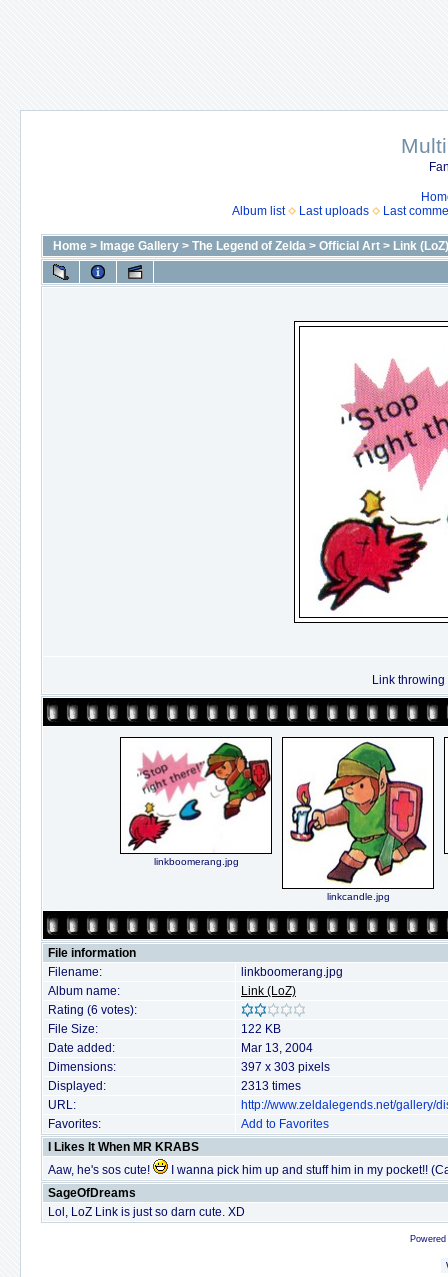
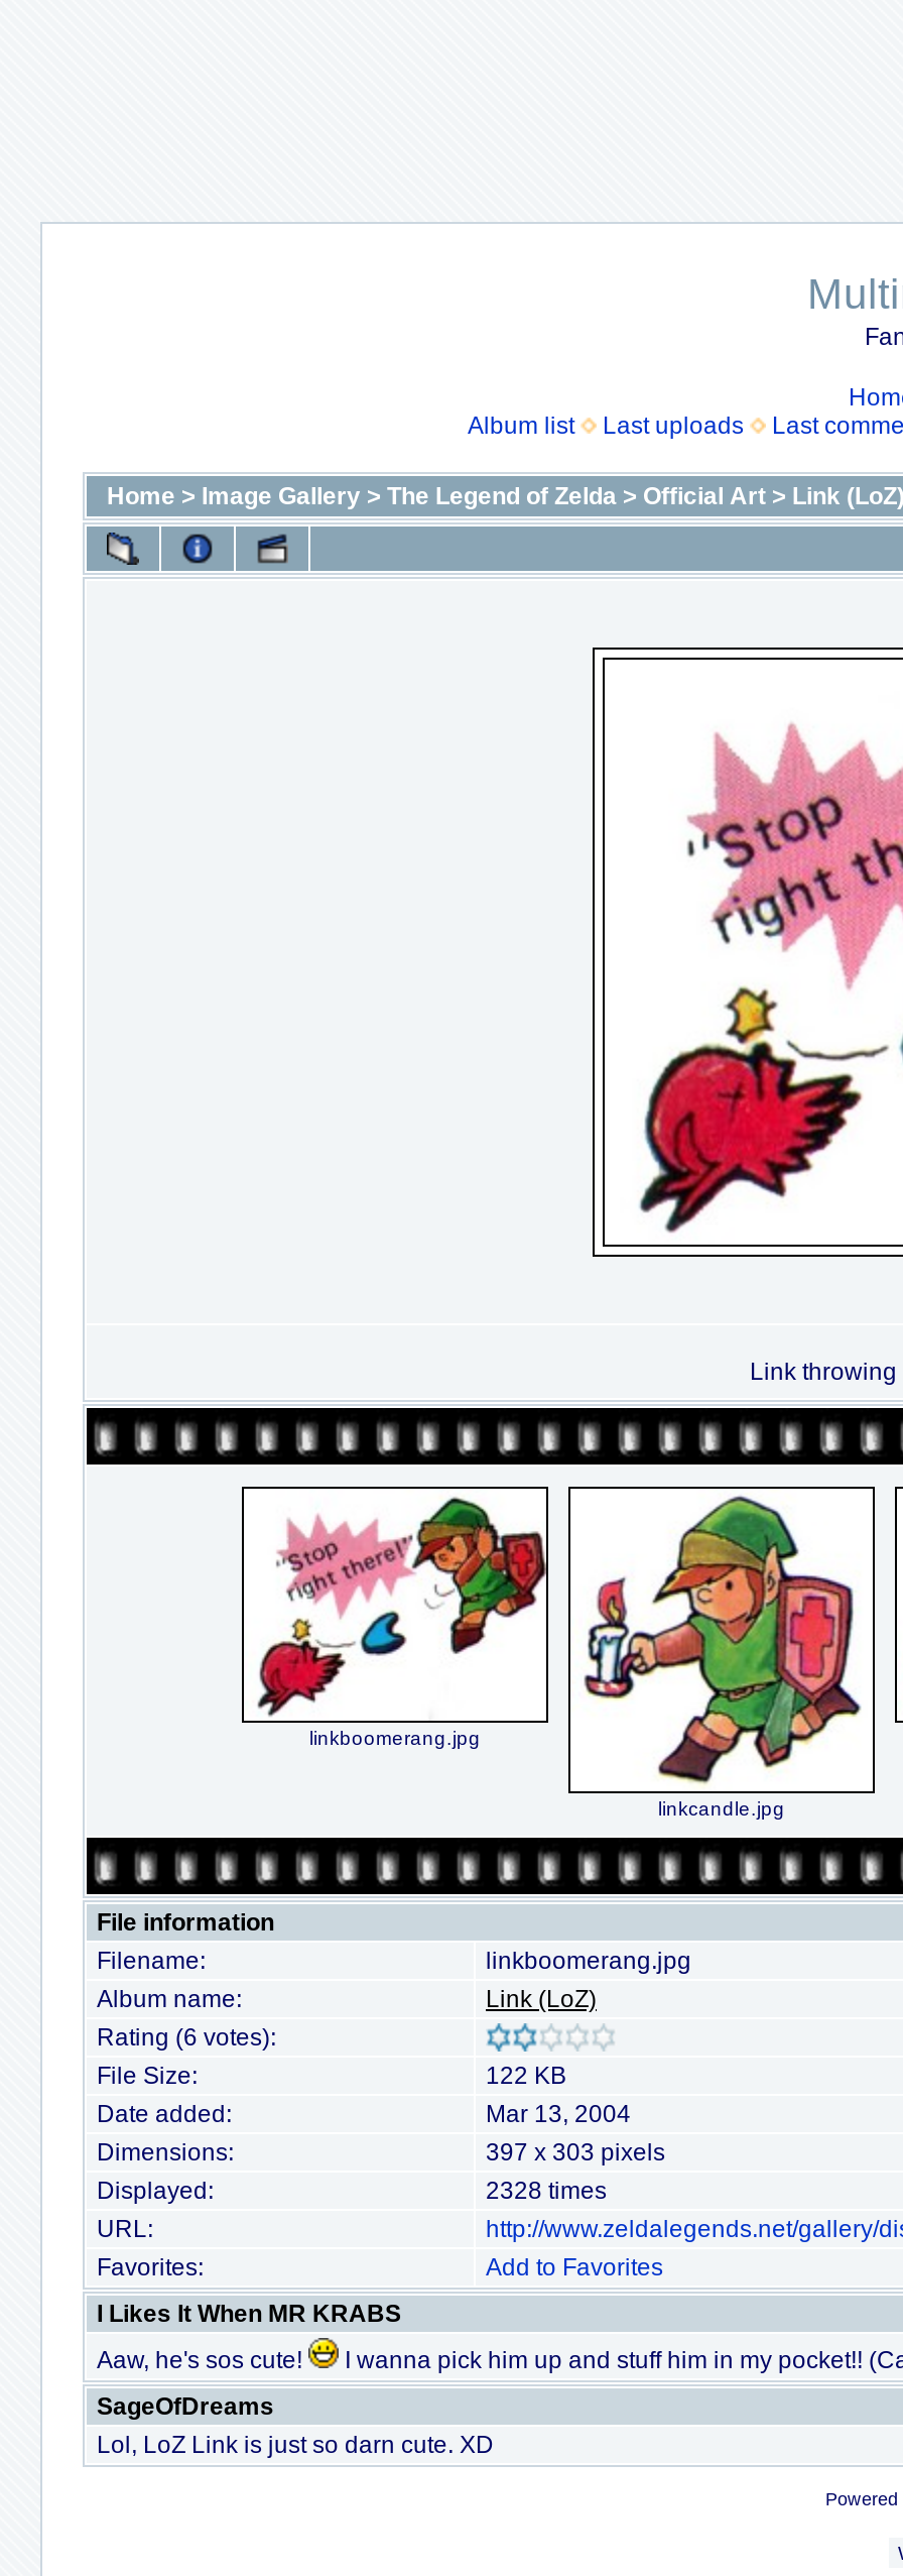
- 2313 times
+ 2328 times
